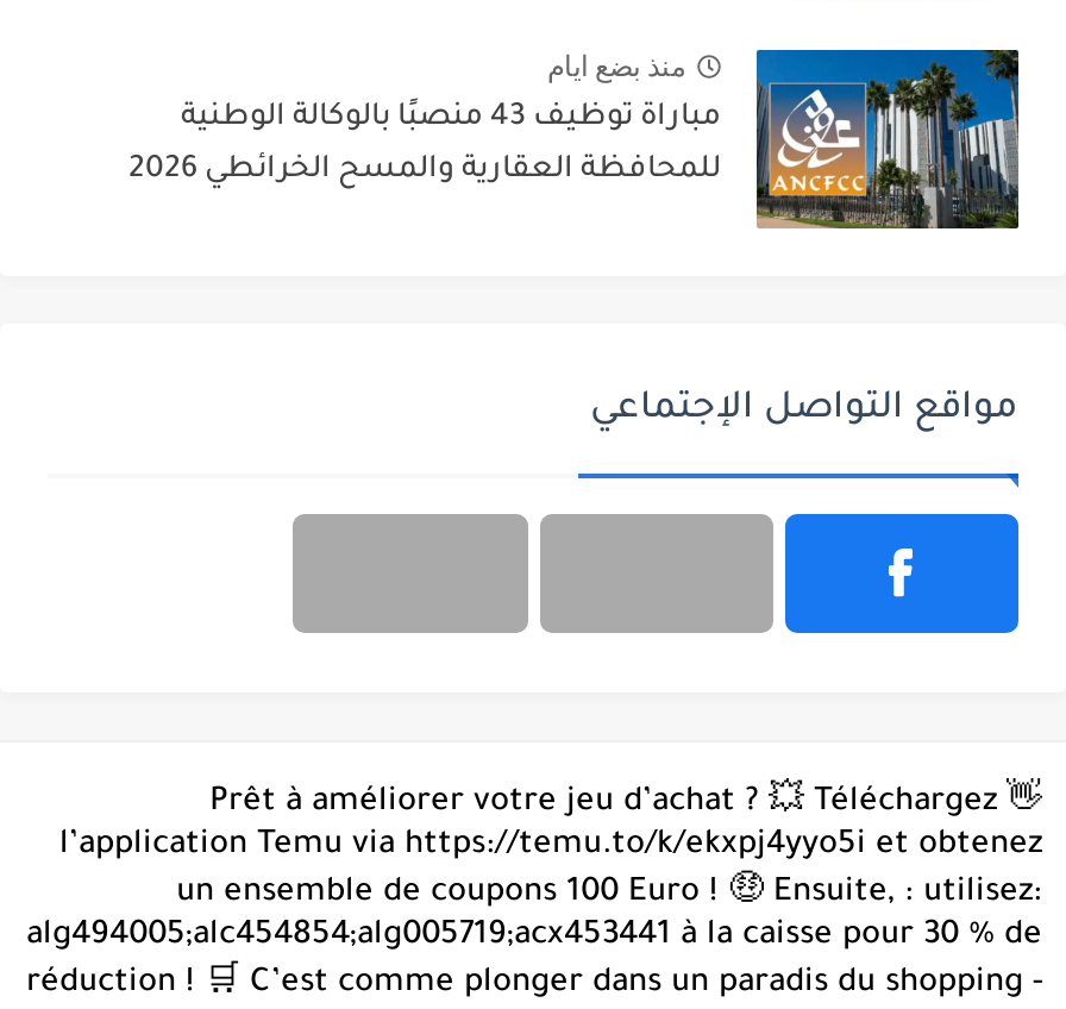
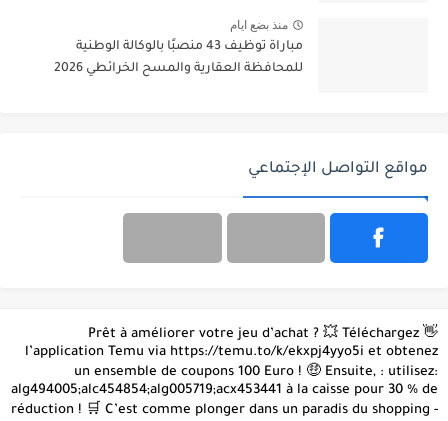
- [image]
